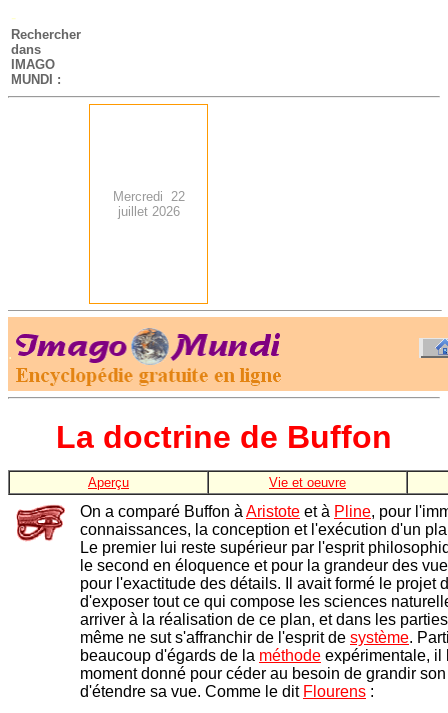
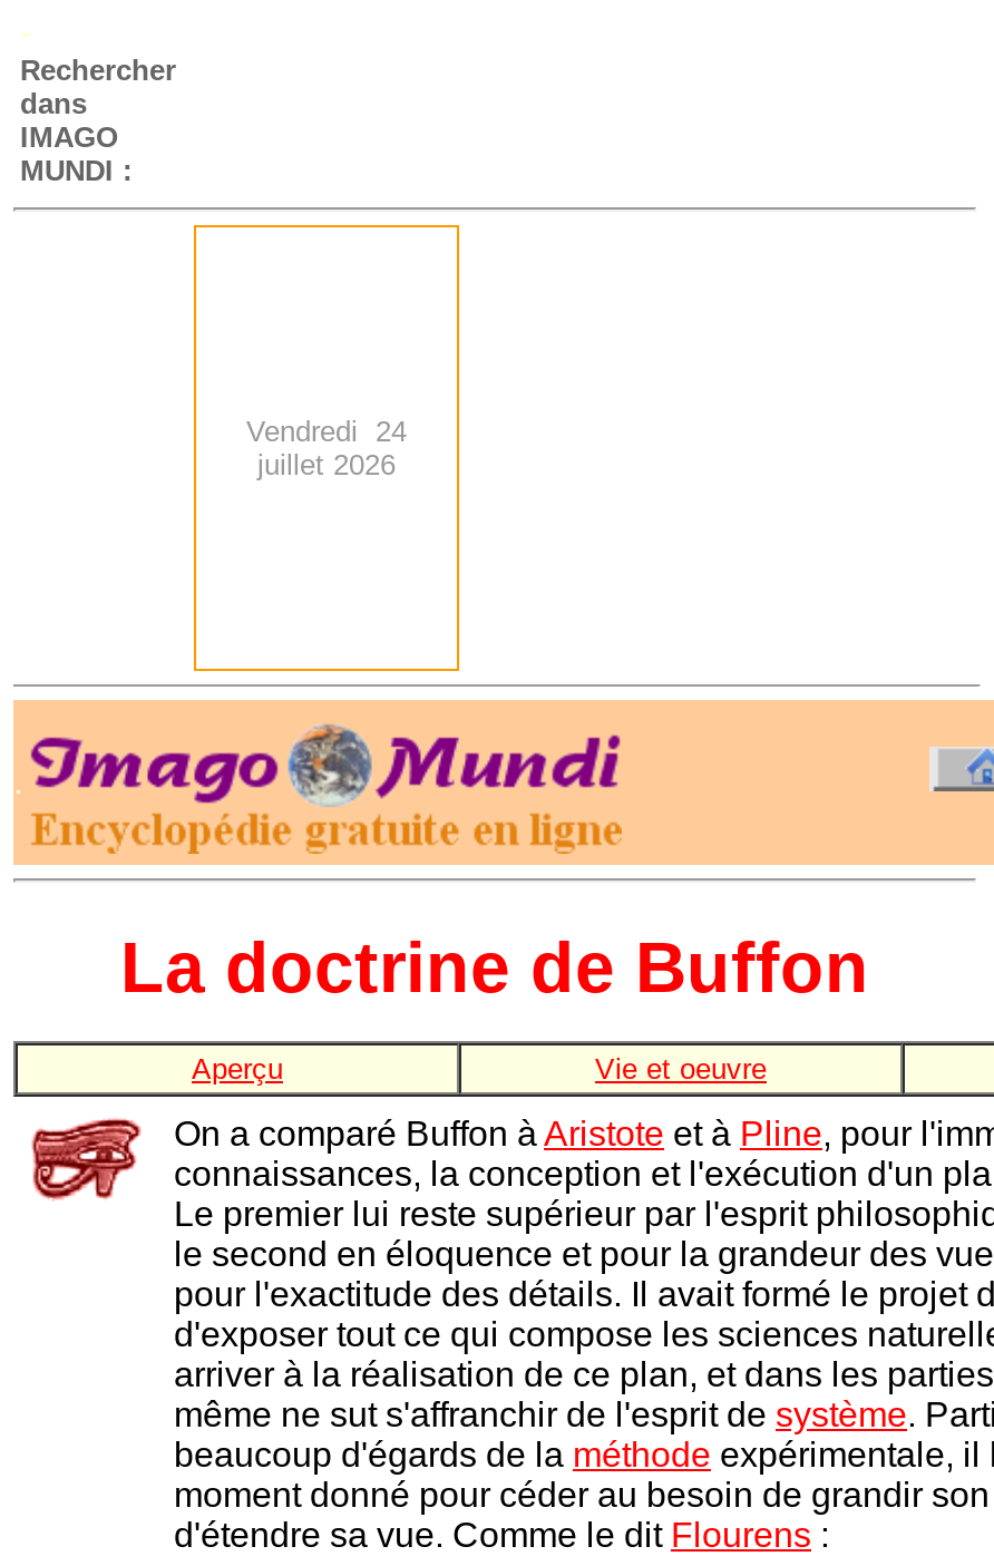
- Mercredi 22
+ Vendredi 24
